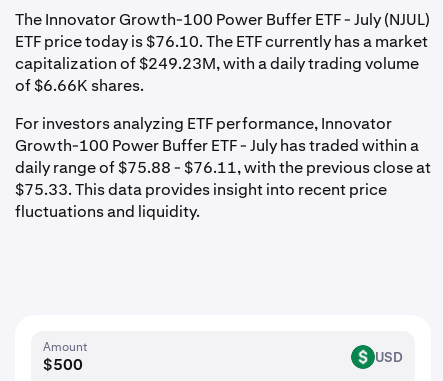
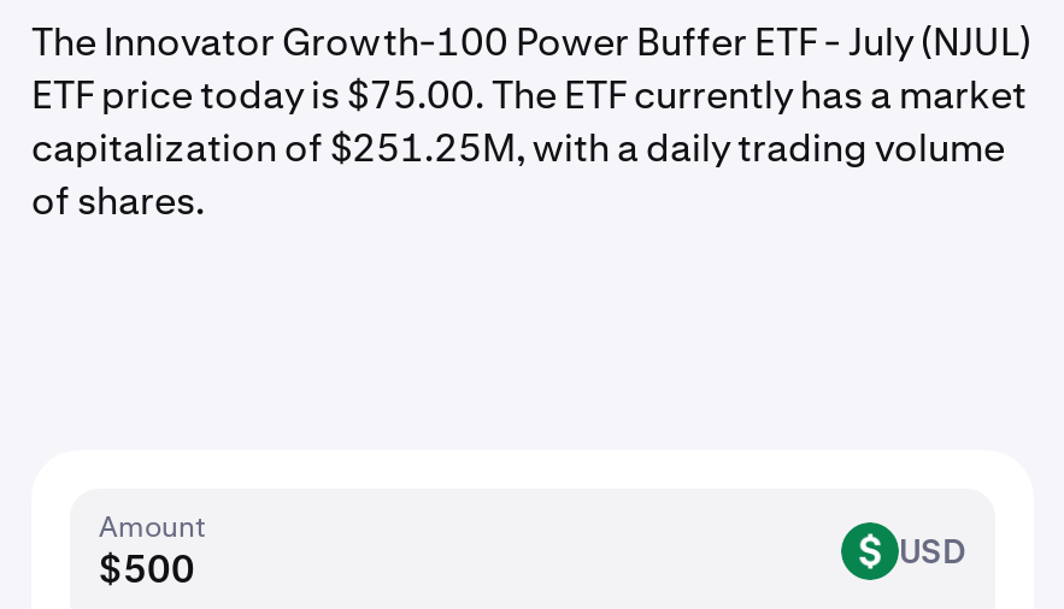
- ETF price today is $76.10. The ETF currently has a market
- capitalization of $249.23M, with a daily trading volume
- of $6.66K shares.
- For investors analyzing ETF performance, Innovator
- Growth-100 Power Buffer ETF - July has traded within a
- daily range of $75.88 - $76.11, with the previous close at
- $75.33. This data provides insight into recent price
- fluctuations and liquidity.
+ ETF price today is $75.00. The ETF currently has a market
+ capitalization of $251.25M, with a daily trading volume
+ of shares.
